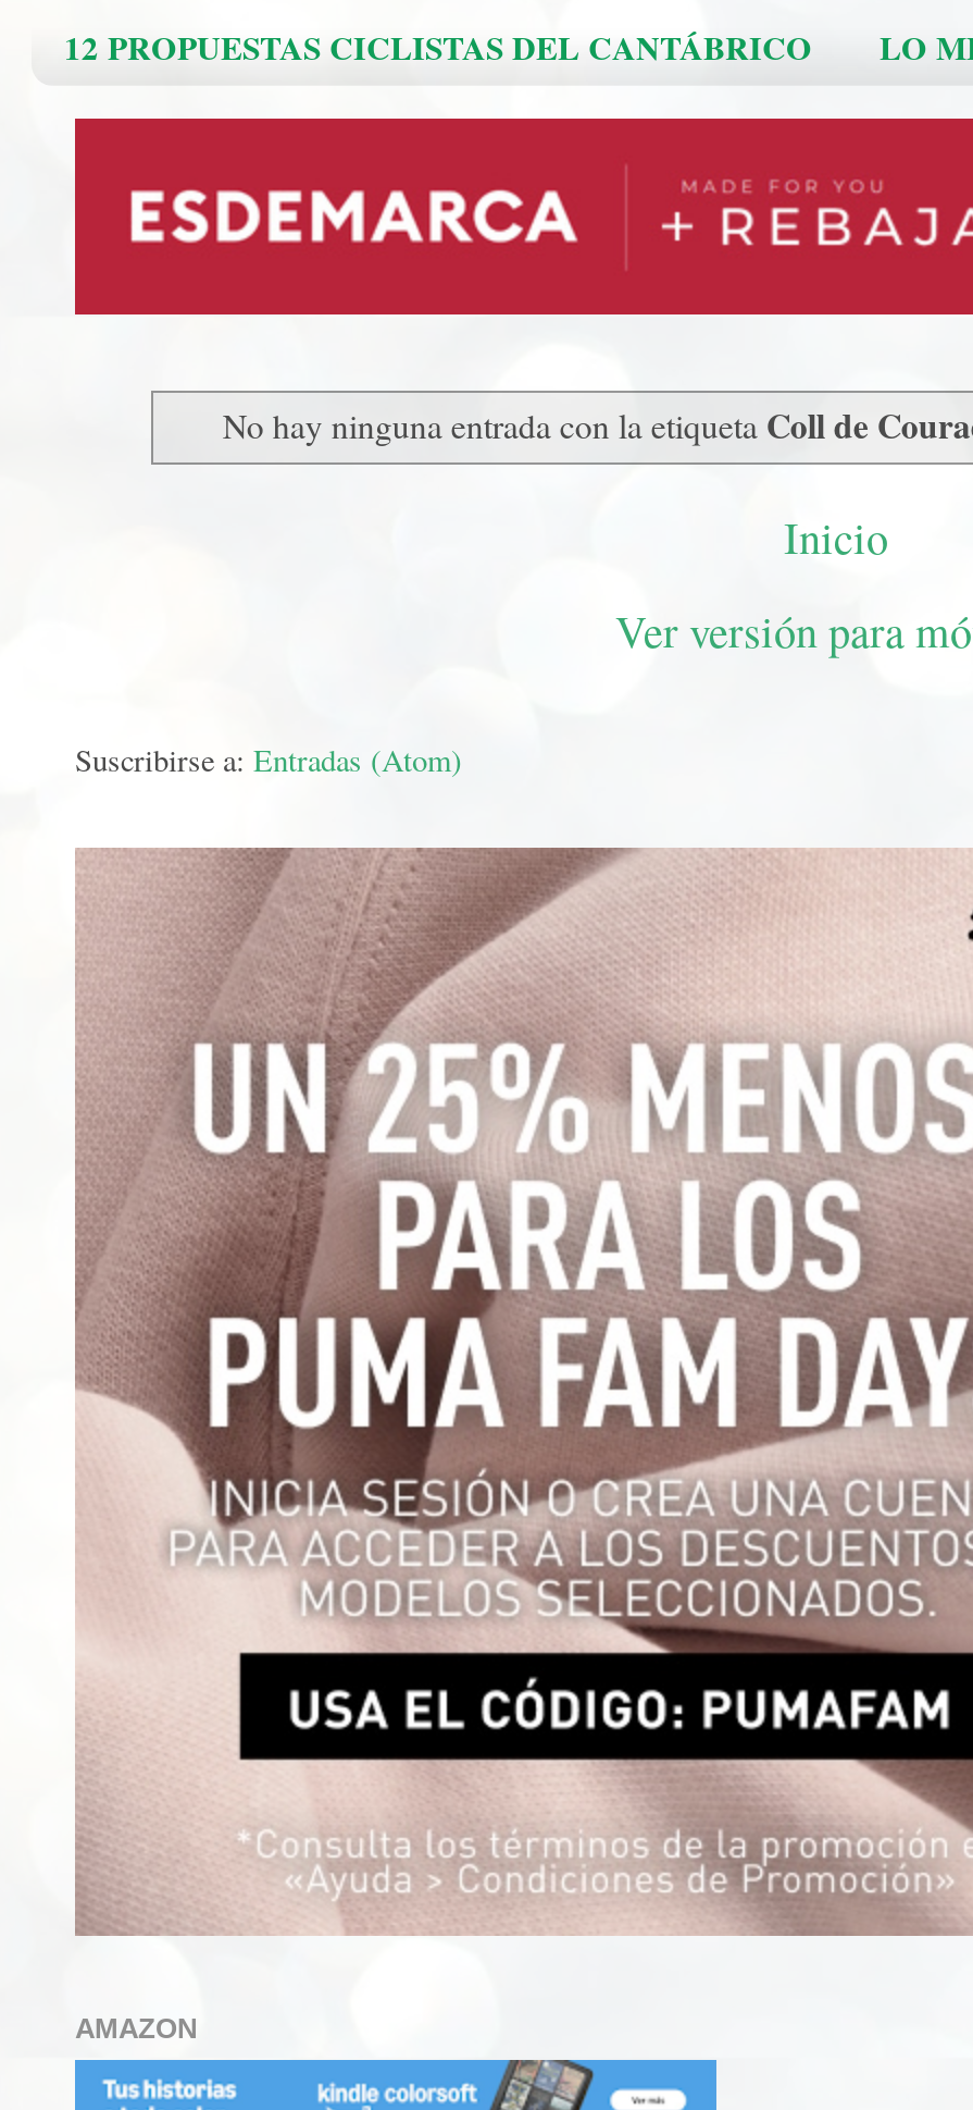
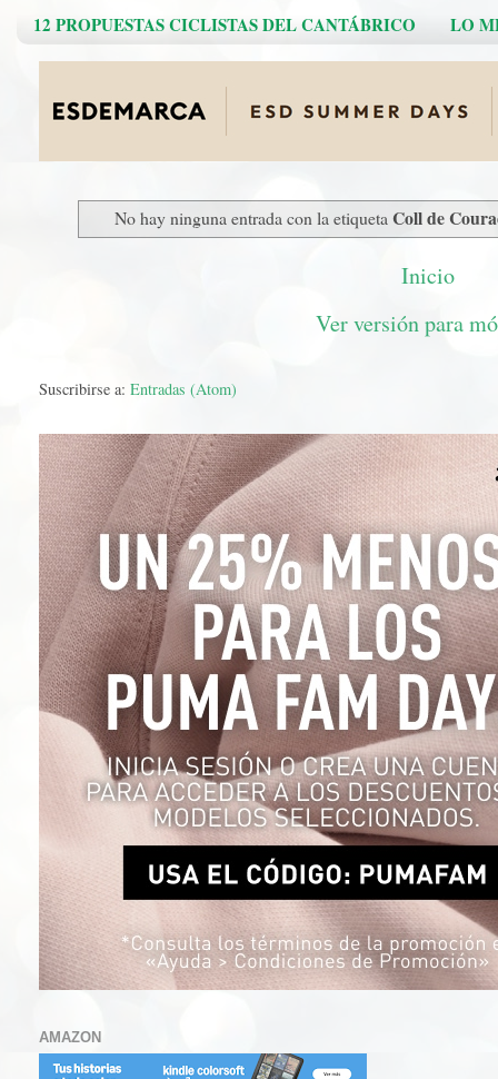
- [image]
+ [image]
